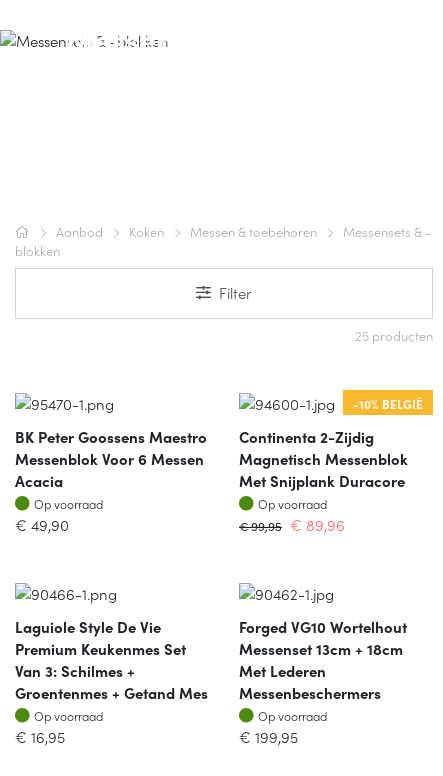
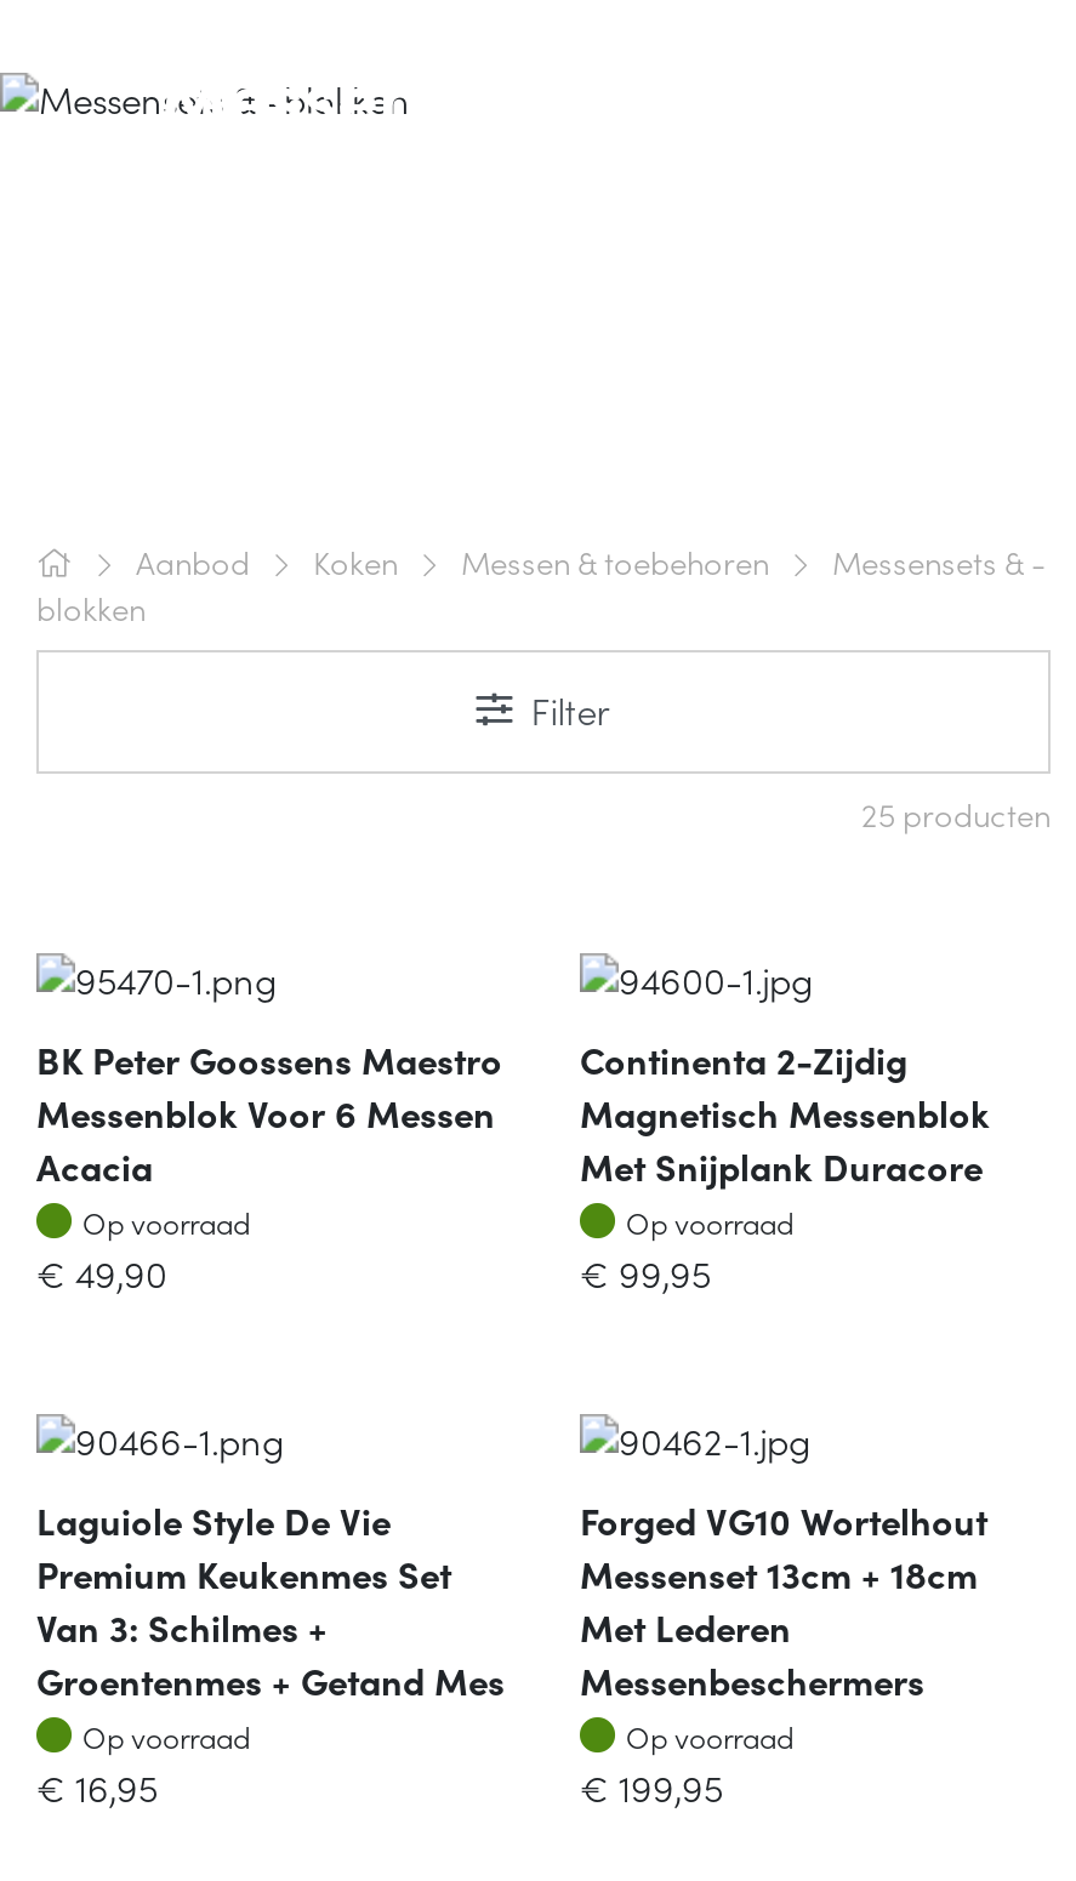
- -10% BELGIË

- €99,95 €89,96
+ €99,95
